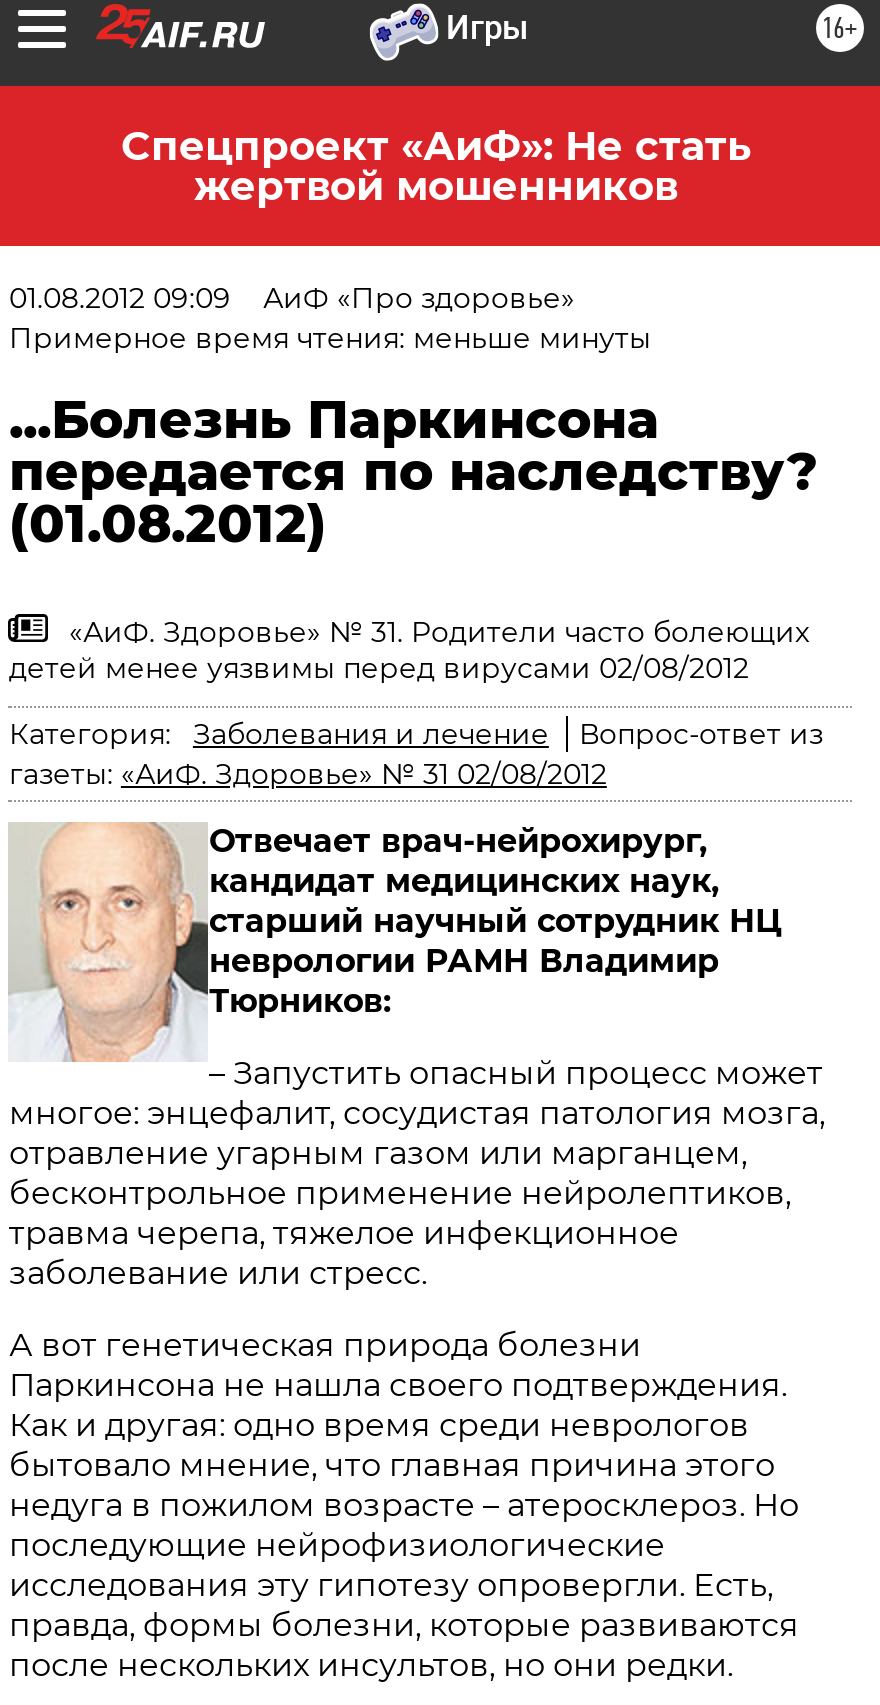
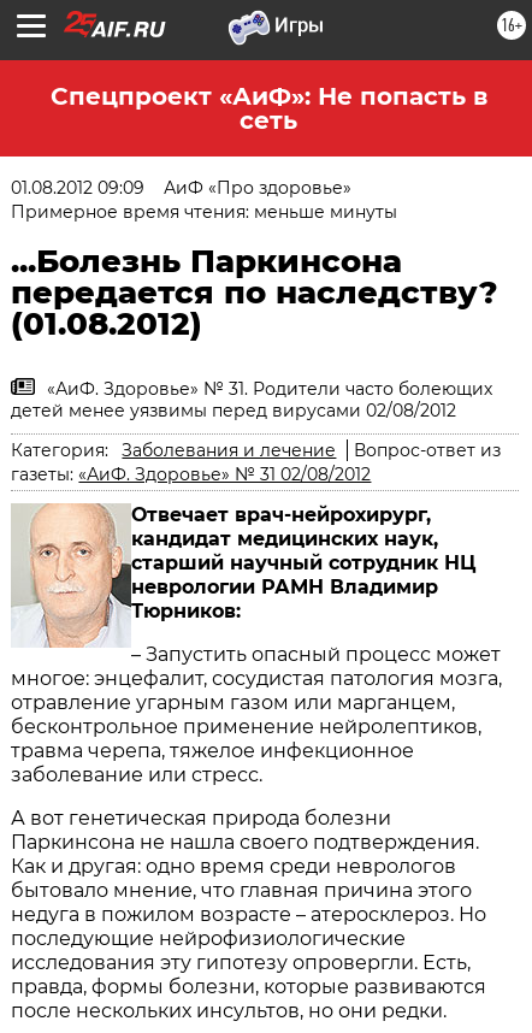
- Спецпроект «АиФ»: Не стать
- жертвой мошенников
+ Спецпроект «АиФ»: Не попасть в
+ сеть
